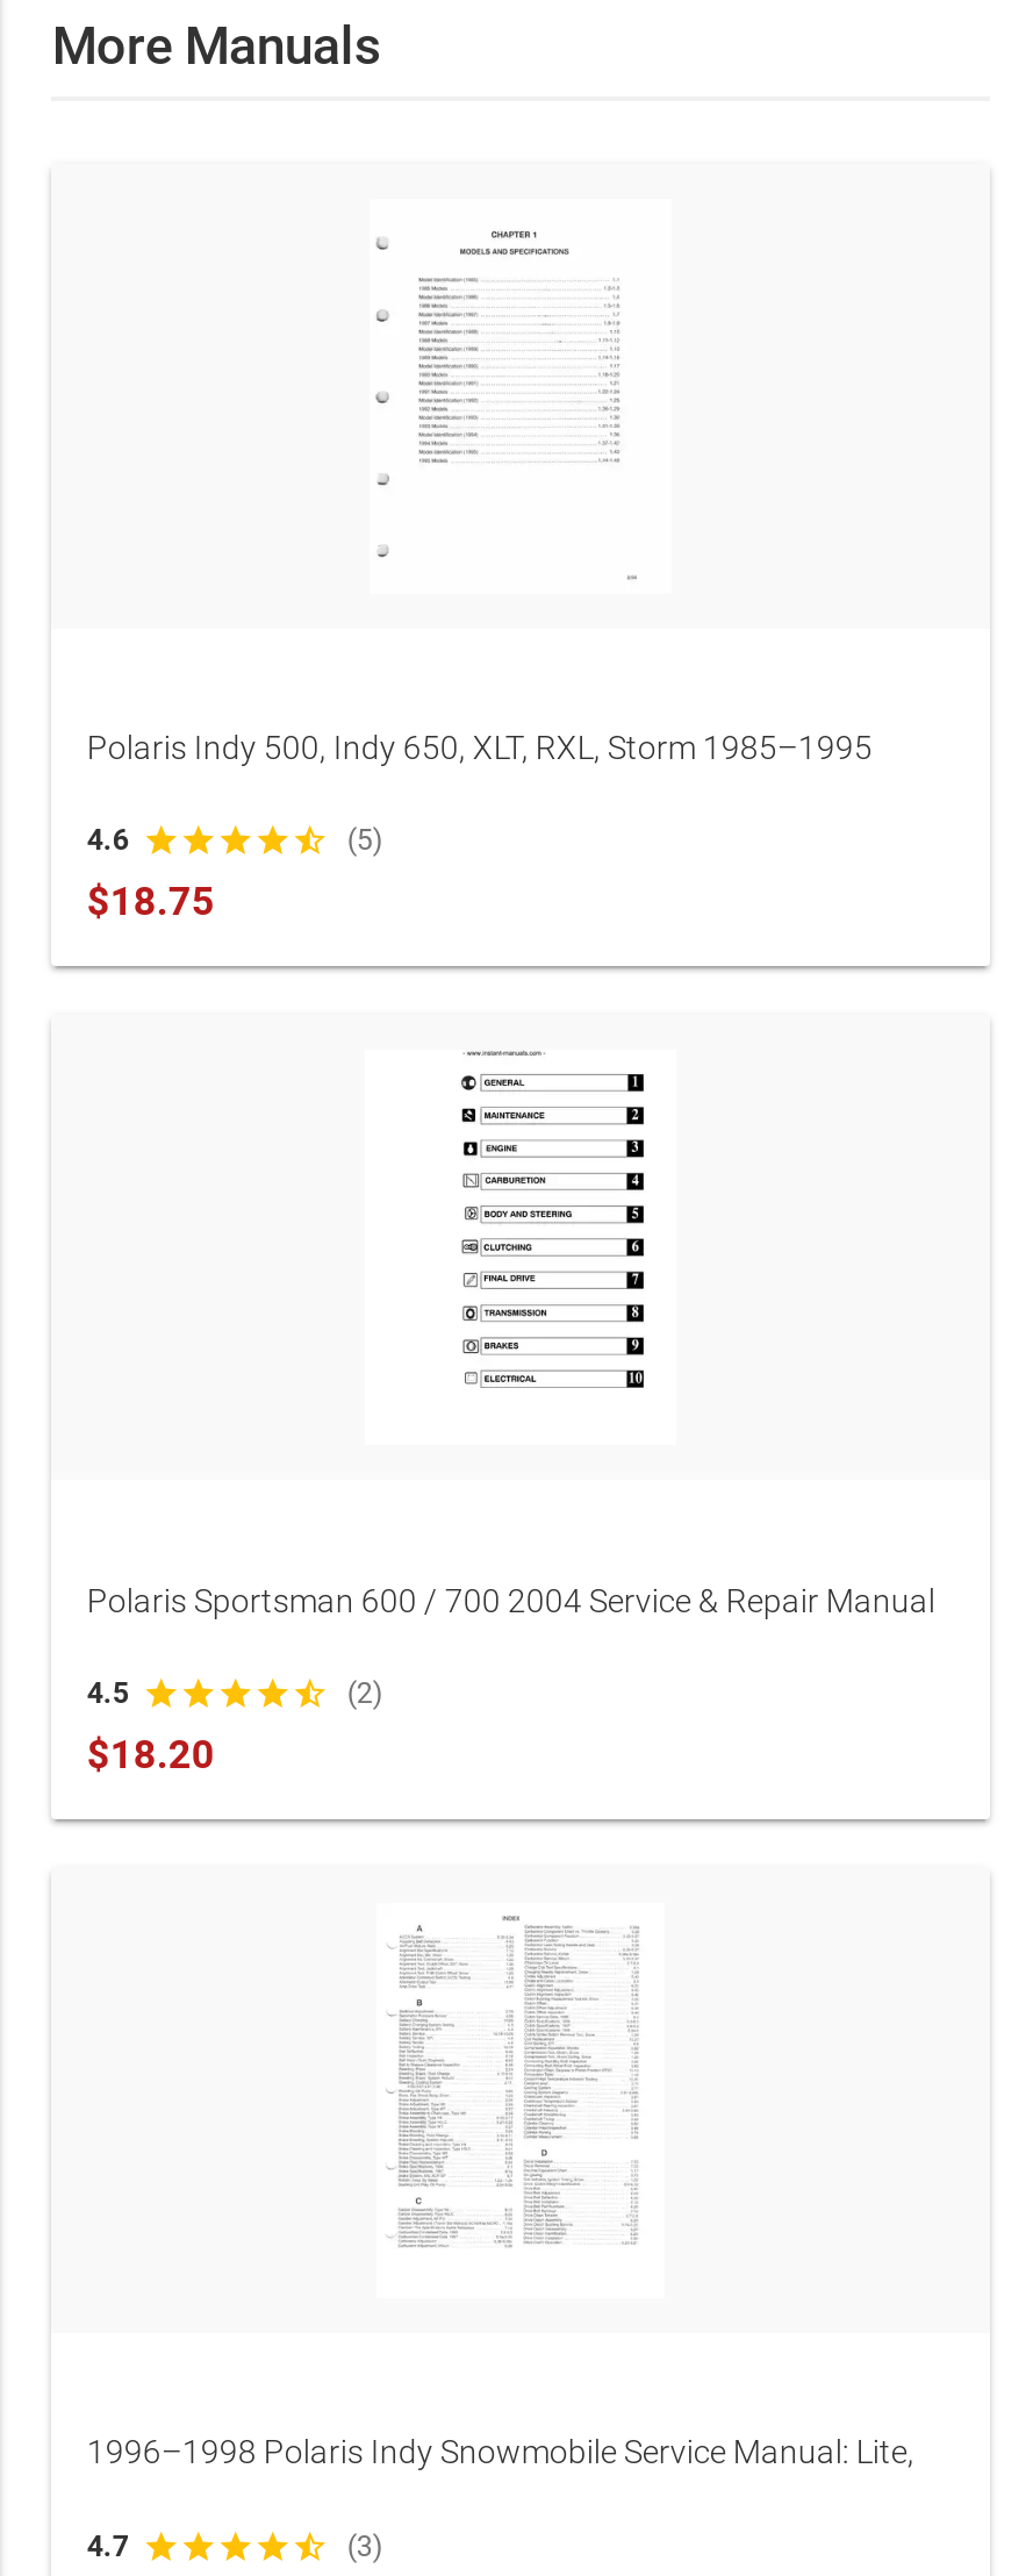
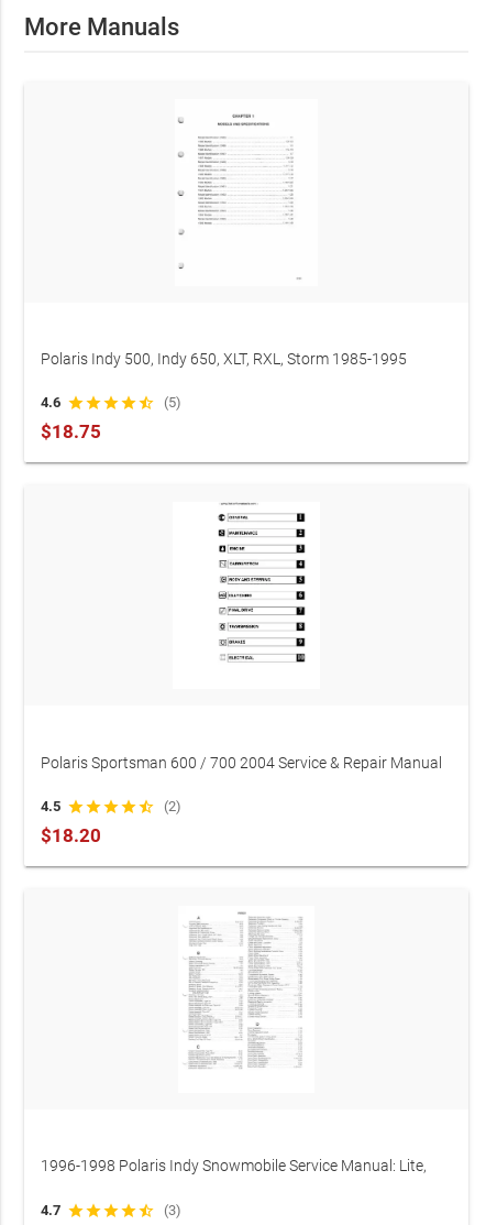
- Polaris Indy 500, Indy 650, XLT, RXL, Storm 1985–1995
+ Polaris Indy 500, Indy 650, XLT, RXL, Storm 1985-1995

- 1996–1998 Polaris Indy Snowmobile Service Manual: Lite,
+ 1996-1998 Polaris Indy Snowmobile Service Manual: Lite,
